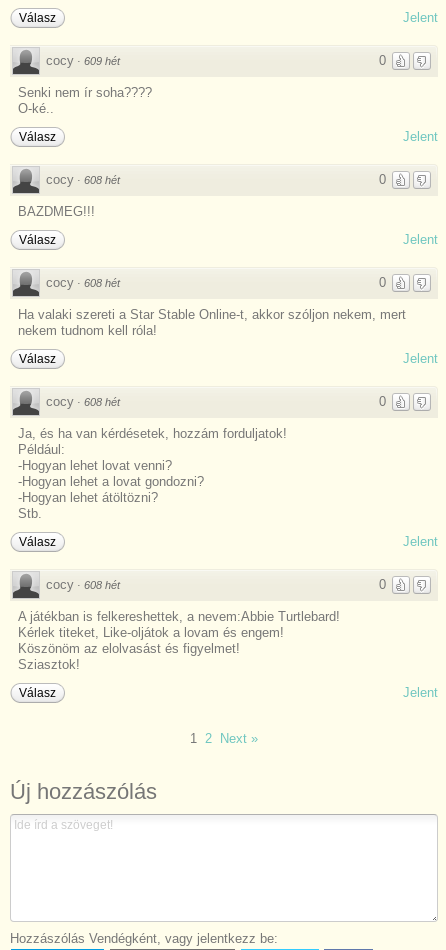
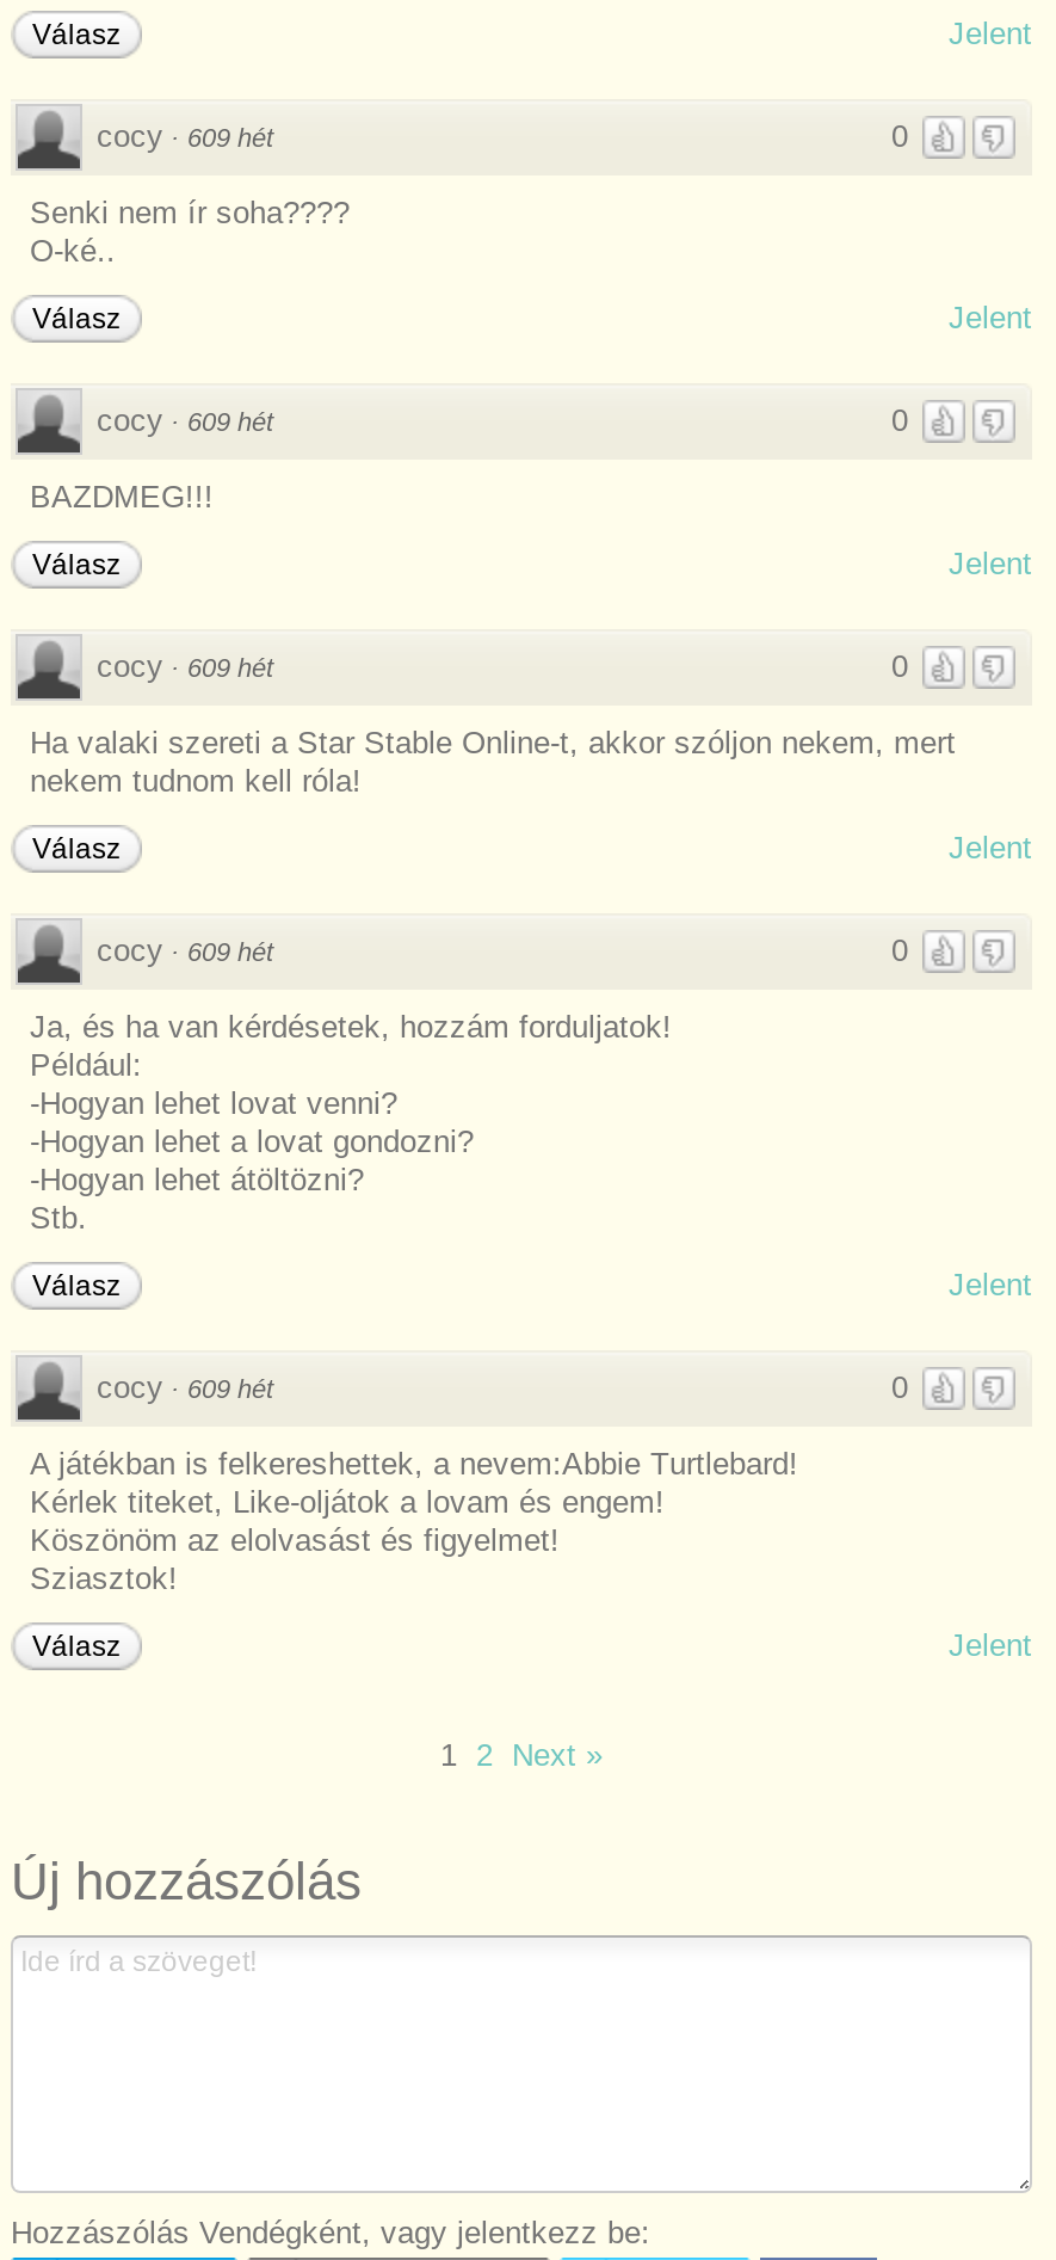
- cocy · 608 hét
+ cocy · 609 hét

- cocy · 608 hét
+ cocy · 609 hét

- cocy · 608 hét
+ cocy · 609 hét

- cocy · 608 hét
+ cocy · 609 hét
